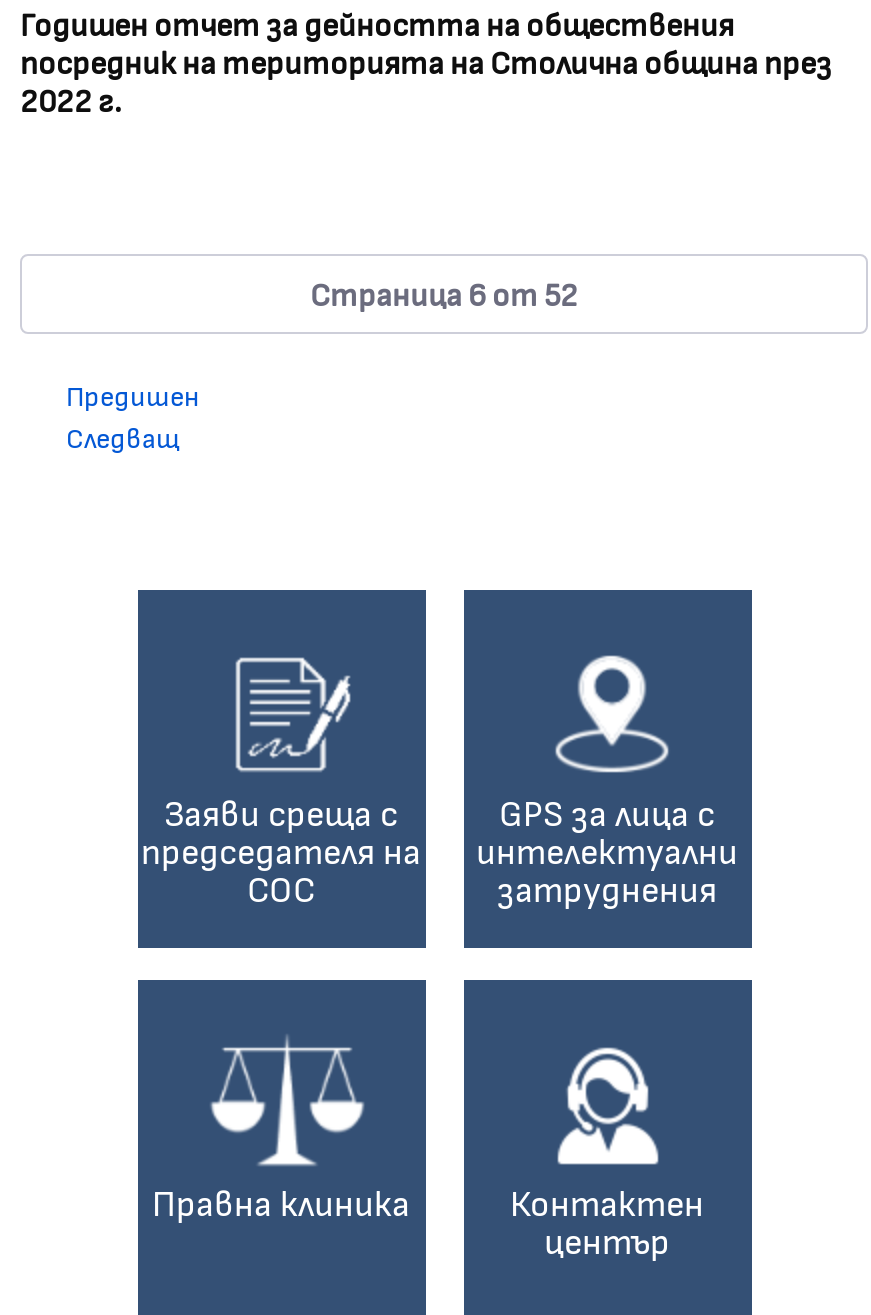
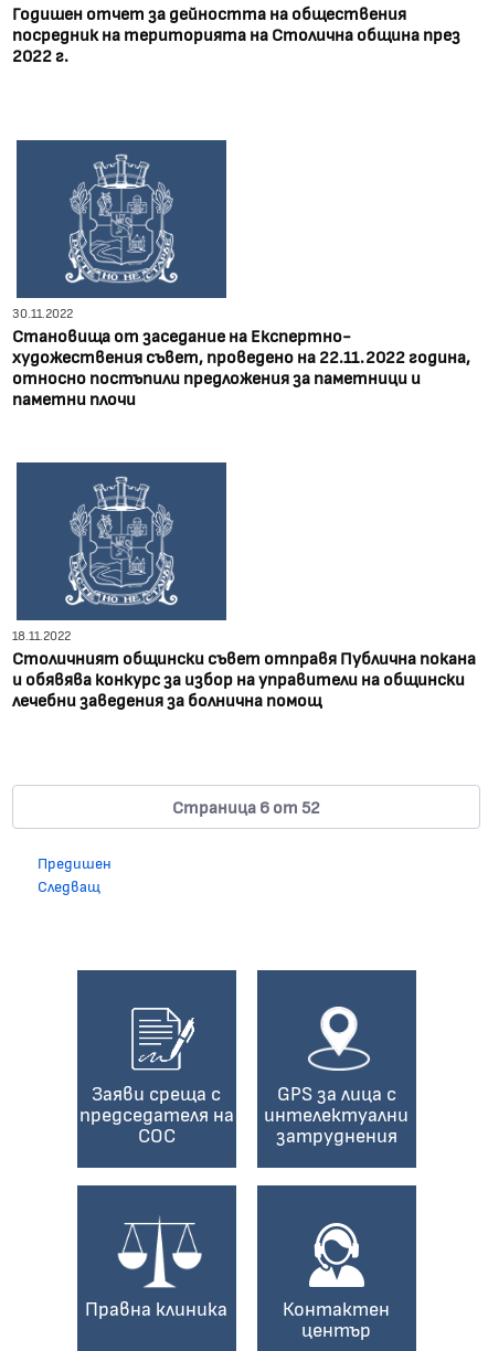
+ [image]
+ 30.11.2022
+ Становища от заседание на Eкспертно-
+ художествения съвет, проведено на 22.11.2022 година,
+ относно постъпили предложения за паметници и
+ паметни плочи

+ [image]
+ 18.11.2022
+ Столичният общински съвет отправя Публична покана
+ и обявява конкурс за избор на управители на общински
+ лечебни заведения за болнична помощ
